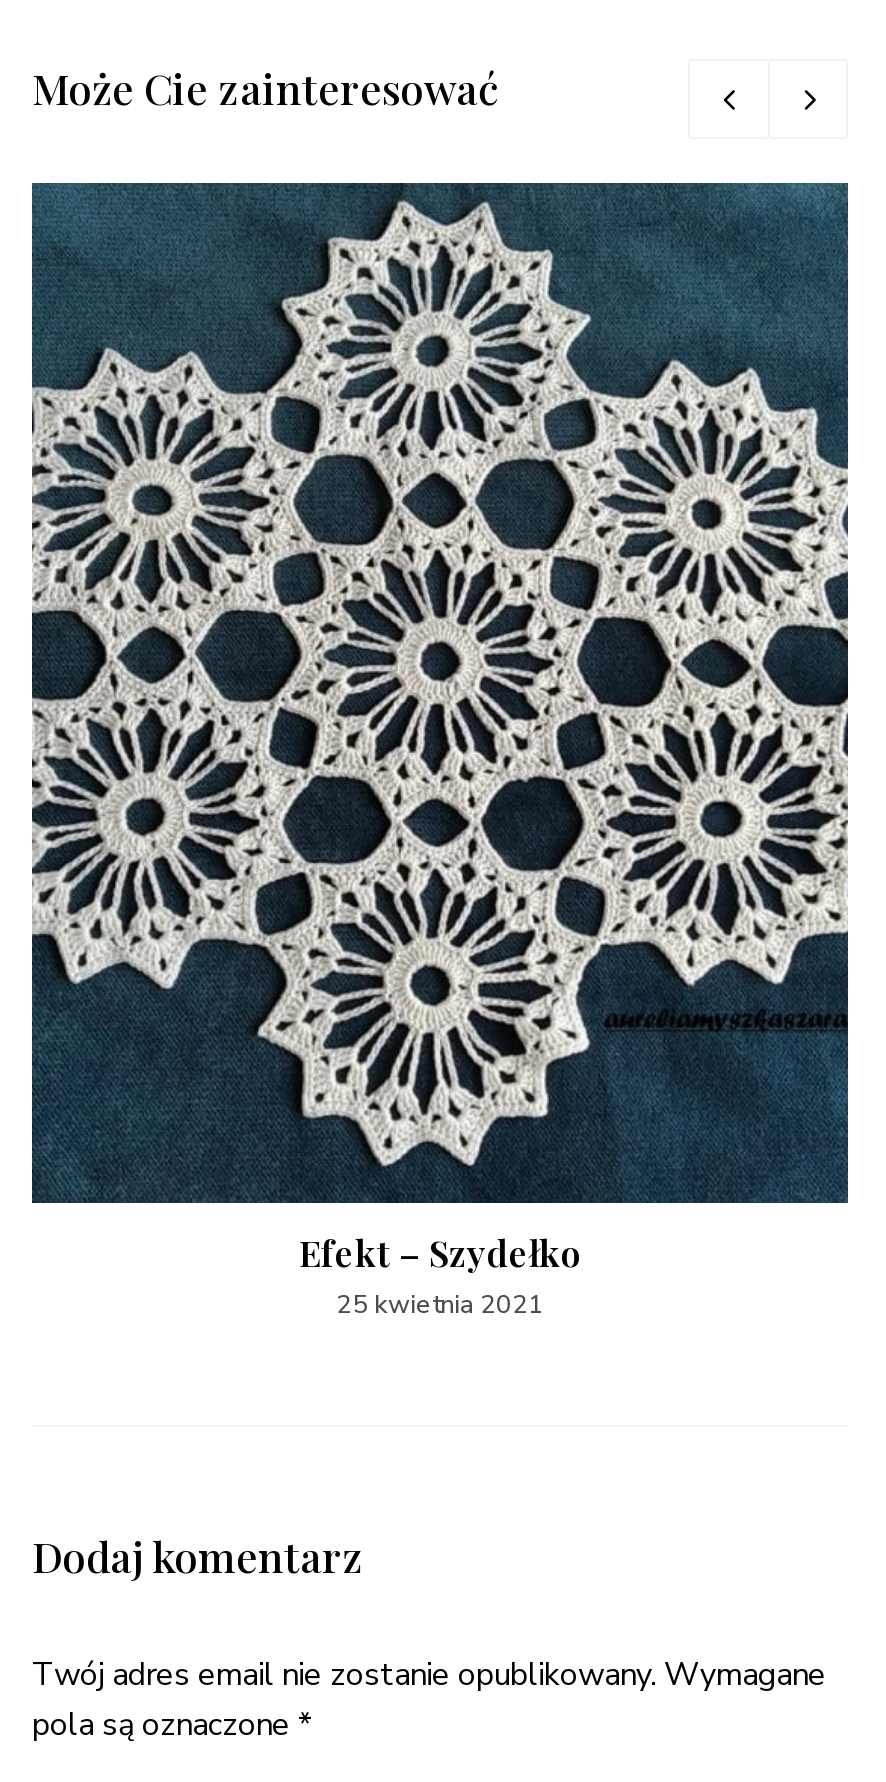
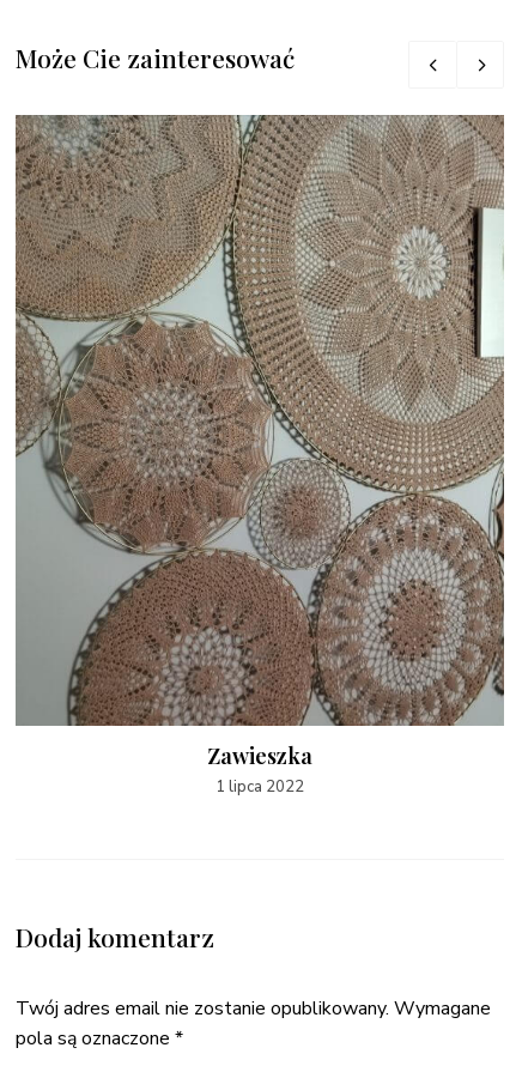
- [image]
- Efekt – Szydełko
- 25 kwietnia 2021
+ [image]
+ Zawieszka
+ 1 lipca 2022
